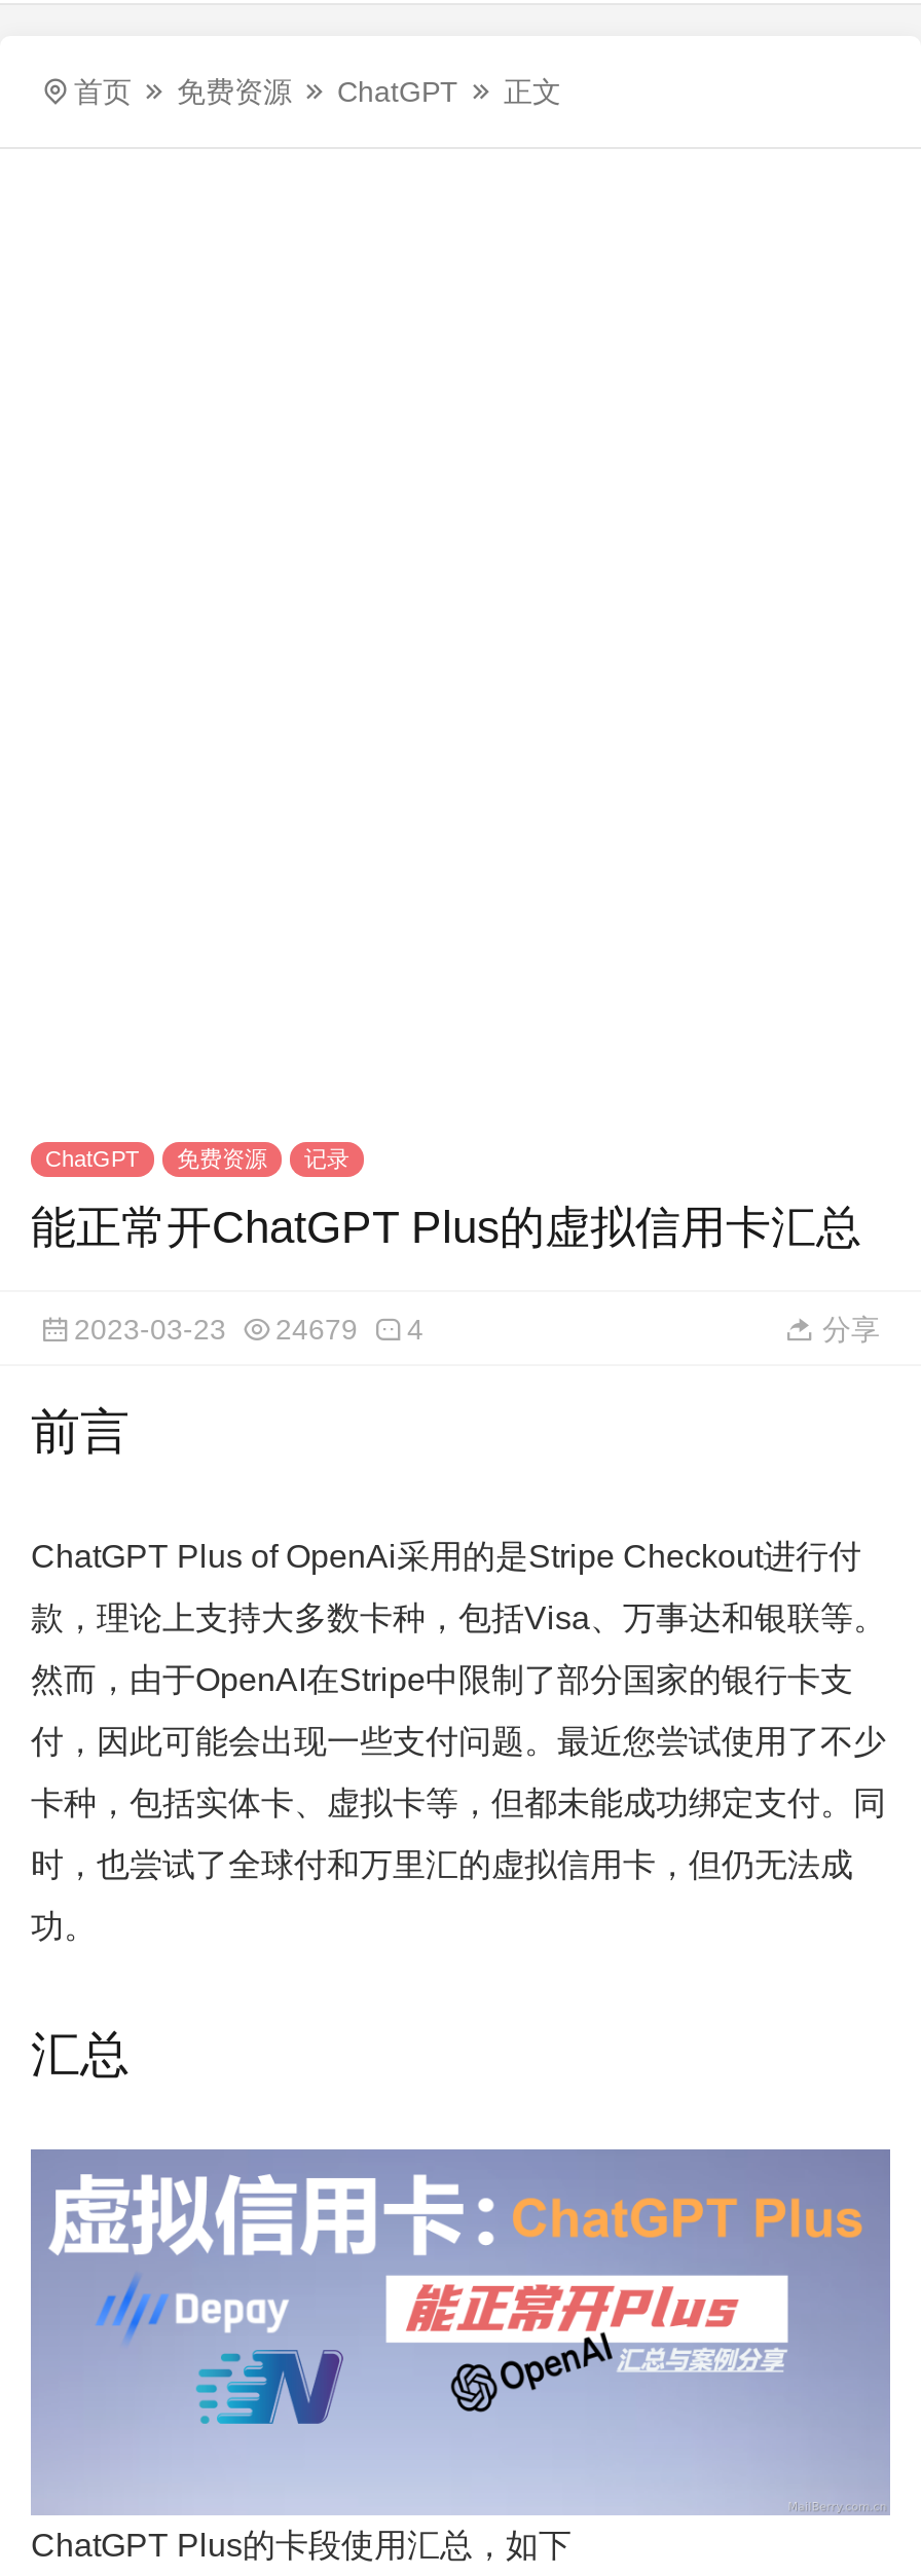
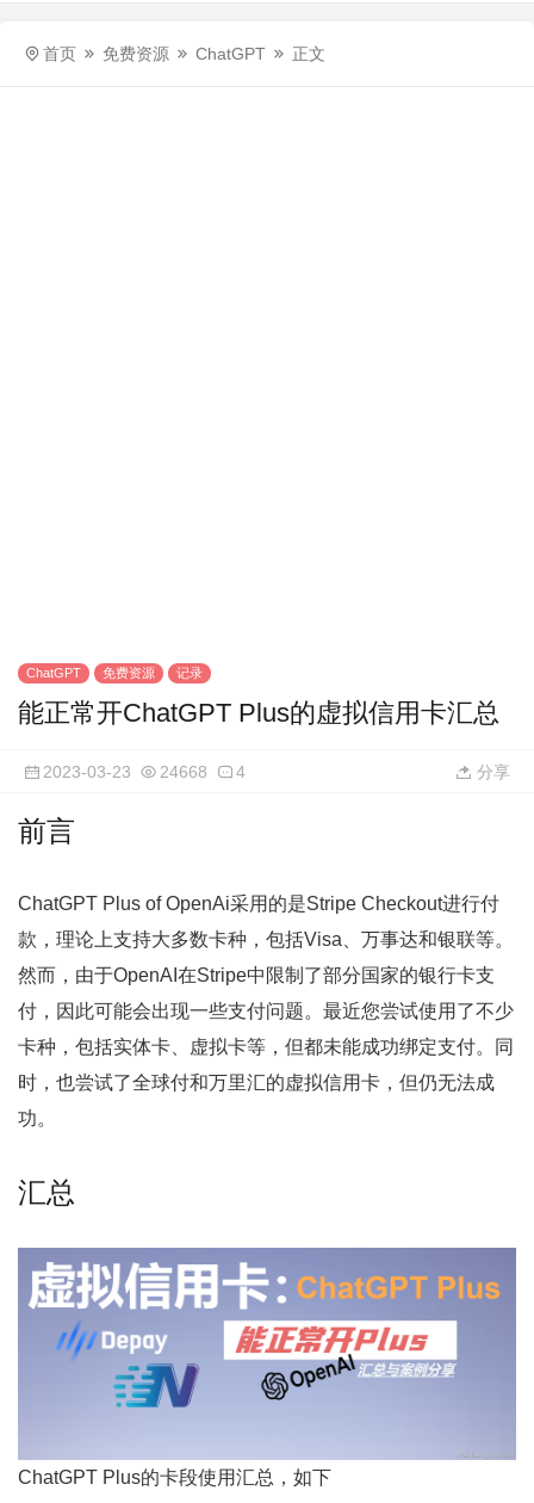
- 2023-03-23 24679 4
+ 2023-03-23 24668 4
